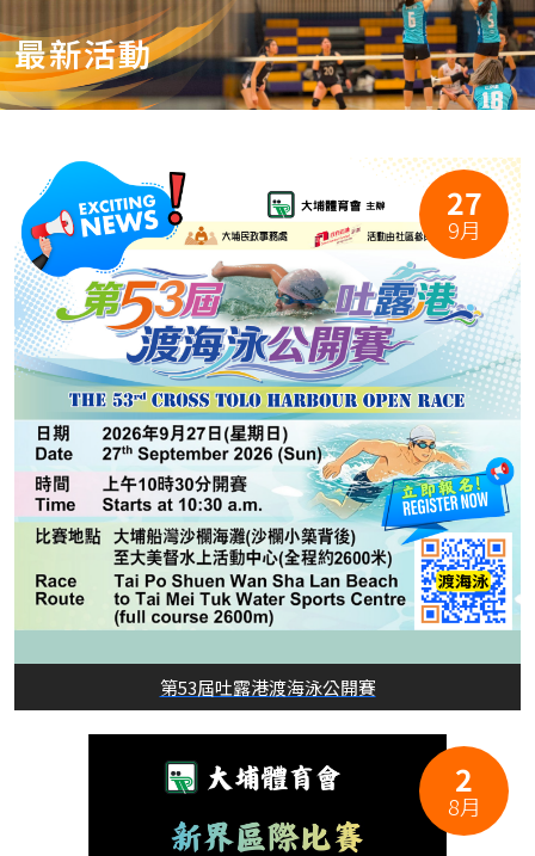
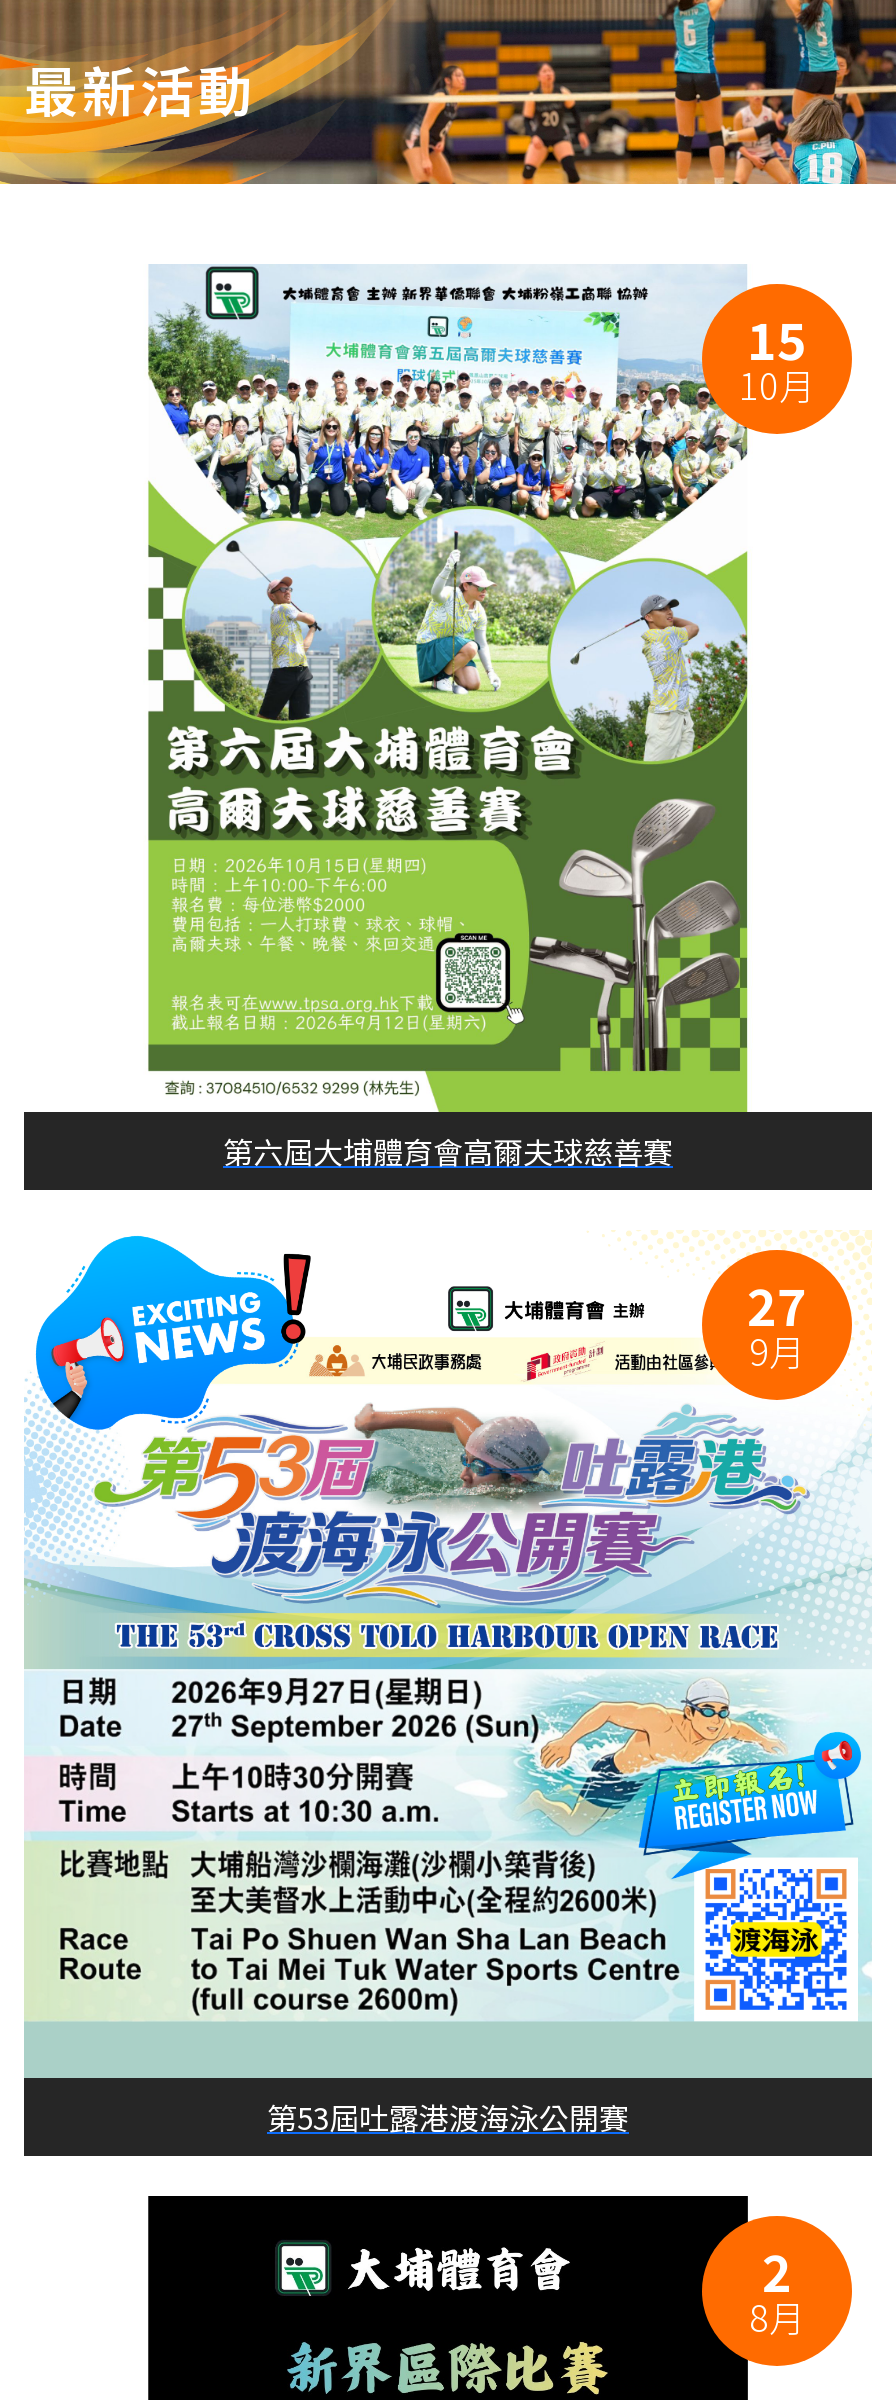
+ [image]
+ 15
+ 10月

+ 第六屆大埔體育會高爾夫球慈善賽
